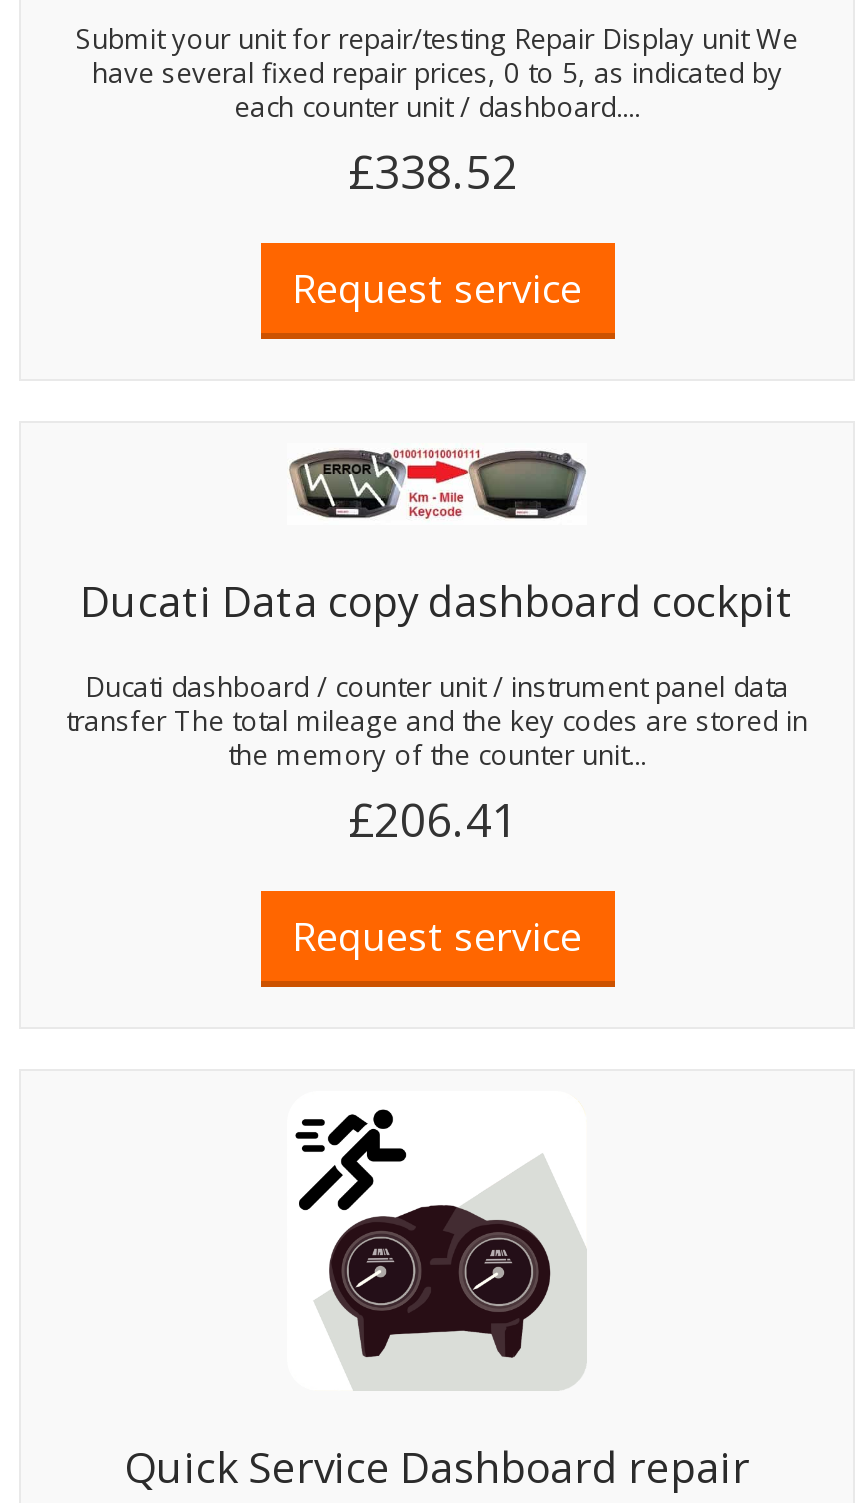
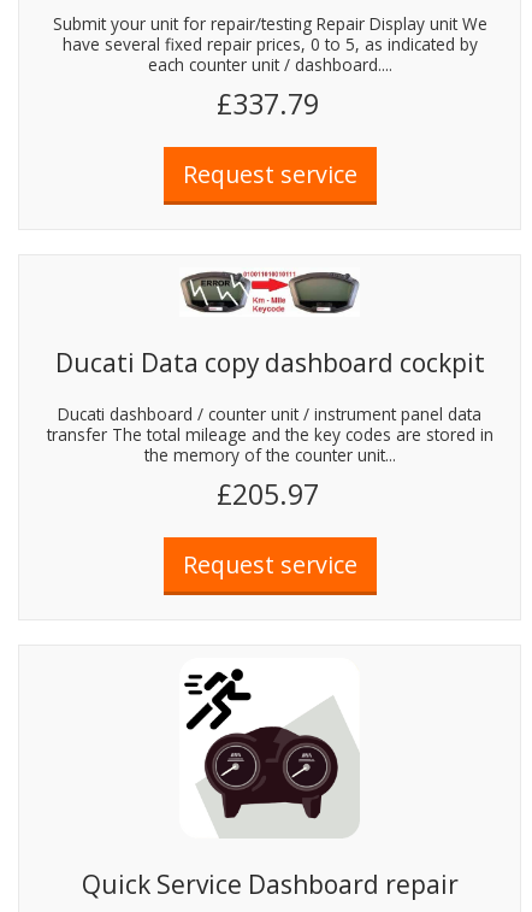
- £338.52
+ £337.79

- £206.41
+ £205.97
